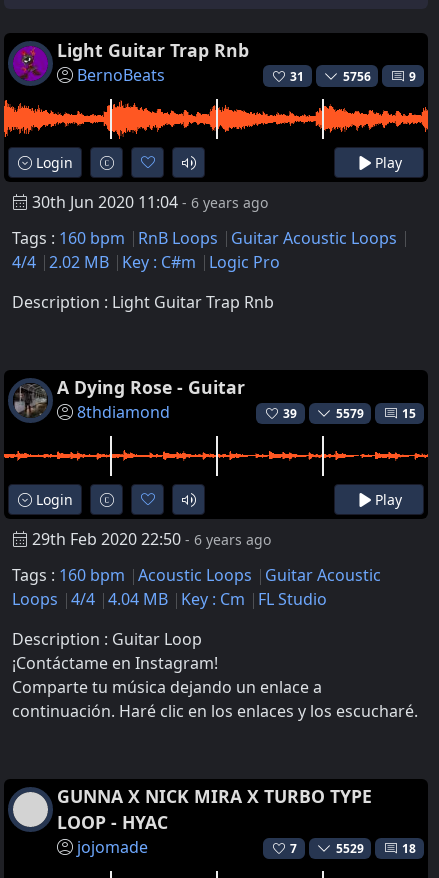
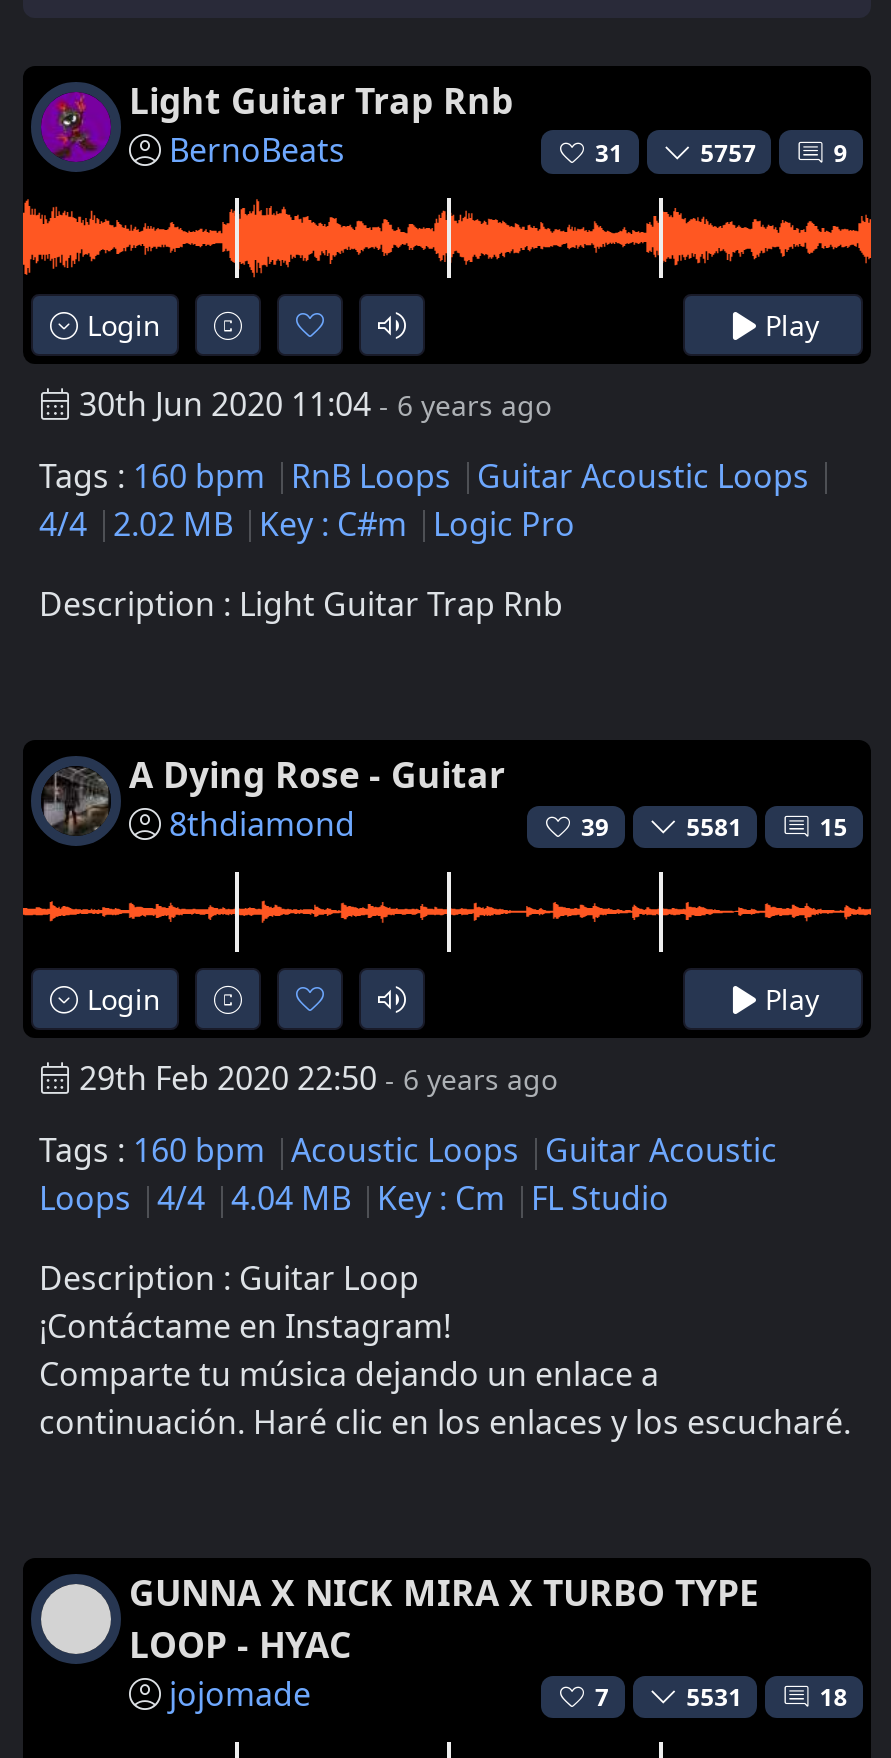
- 5756
+ 5757

- 5579
+ 5581

- 5529
+ 5531
